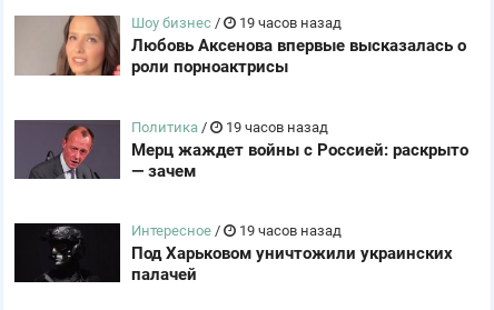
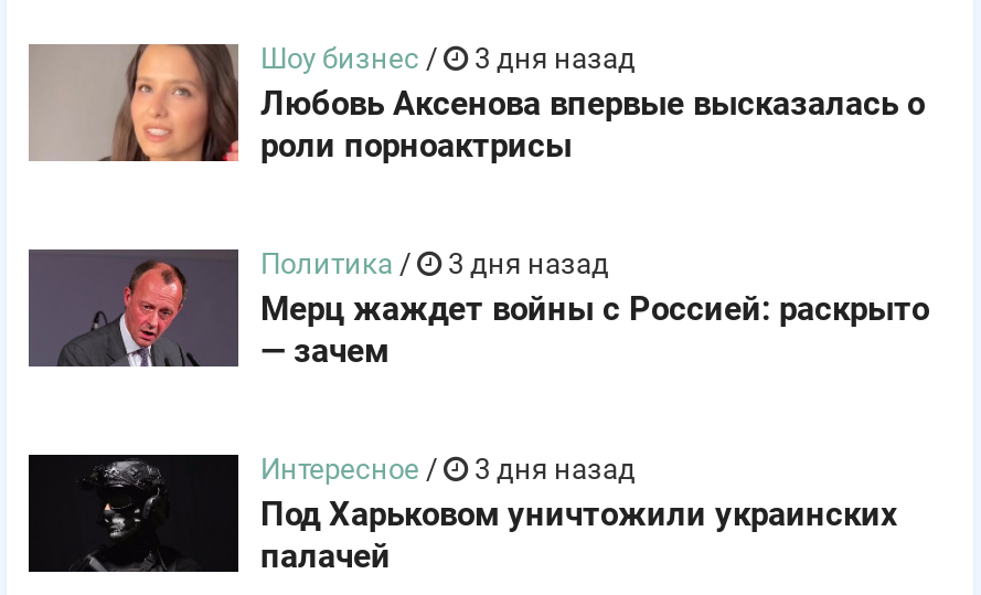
- Шоу бизнес / 19 часов назад
+ Шоу бизнес / 3 дня назад

- Политика / 19 часов назад
+ Политика / 3 дня назад

- Интересное / 19 часов назад
+ Интересное / 3 дня назад
